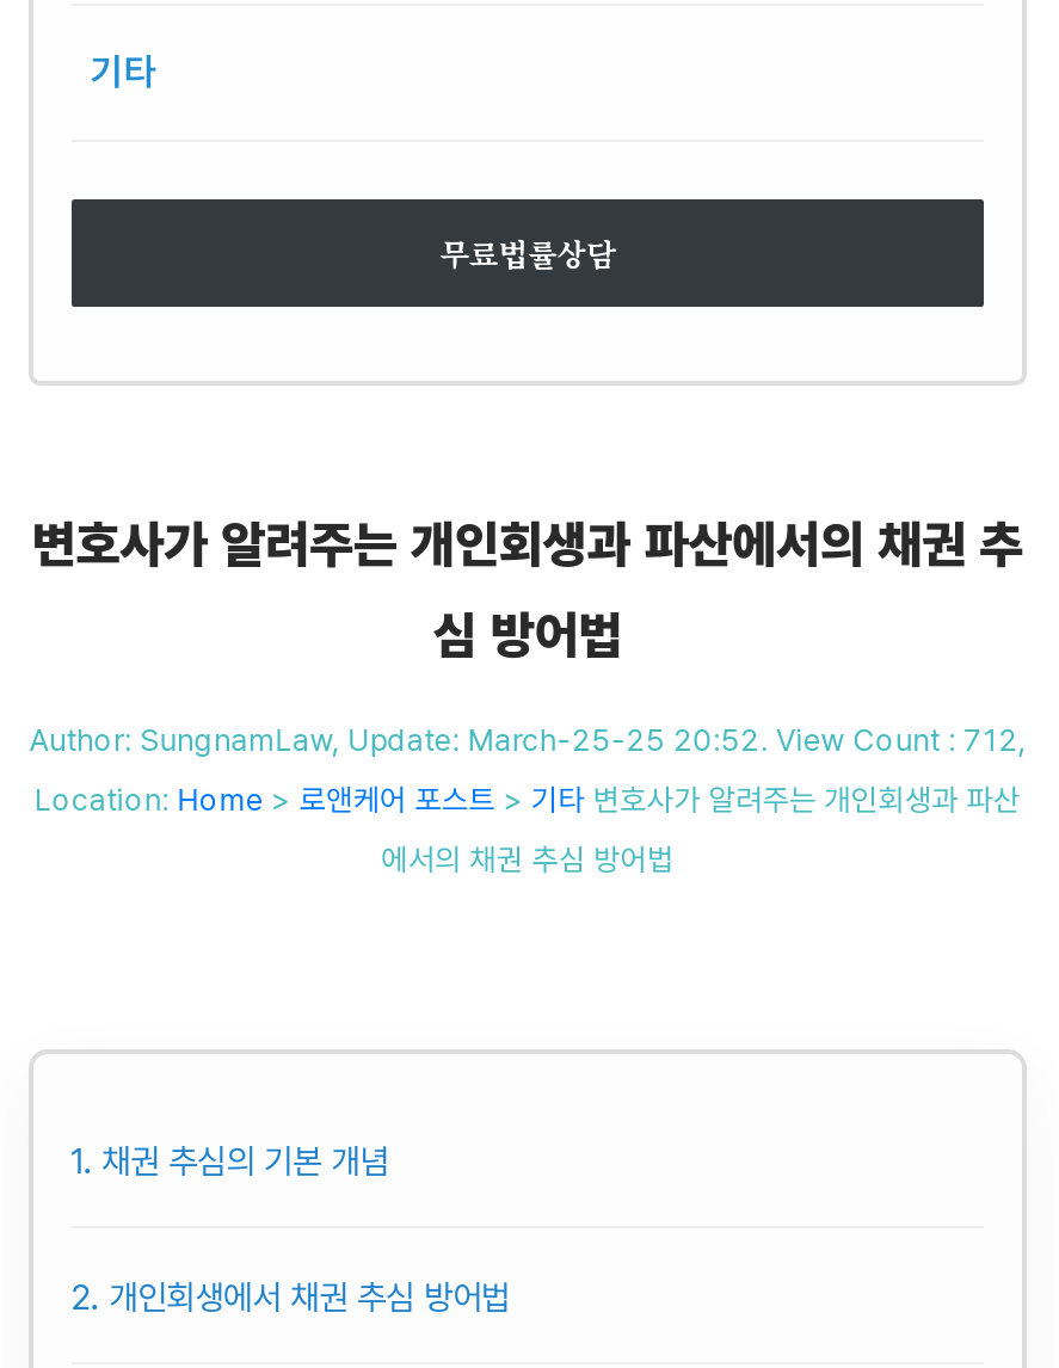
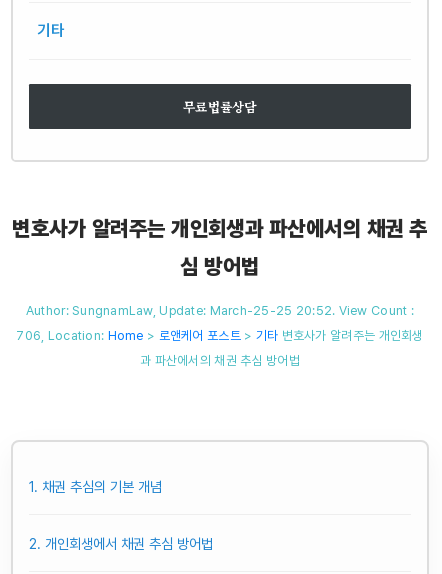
- Author: SungnamLaw, Update: March-25-25 20:52. View Count : 712,
+ Author: SungnamLaw, Update: March-25-25 20:52. View Count :

- Location: Home > 로앤케어 포스트 > 기타 변호사가 알려주는 개인회생과 파산
+ 706, Location: Home > 로앤케어 포스트 > 기타 변호사가 알려주는 개인회생

- 에서의 채권 추심 방어법
+ 과 파산에서의 채권 추심 방어법
